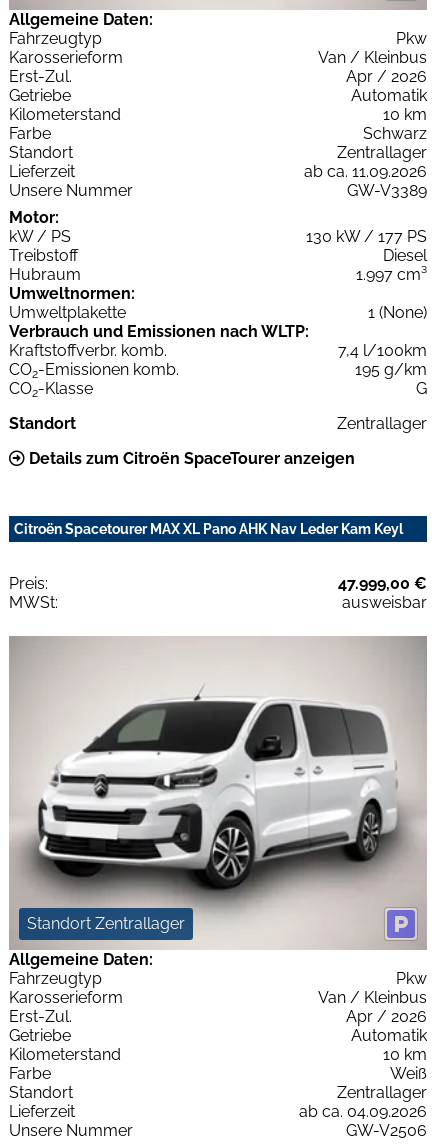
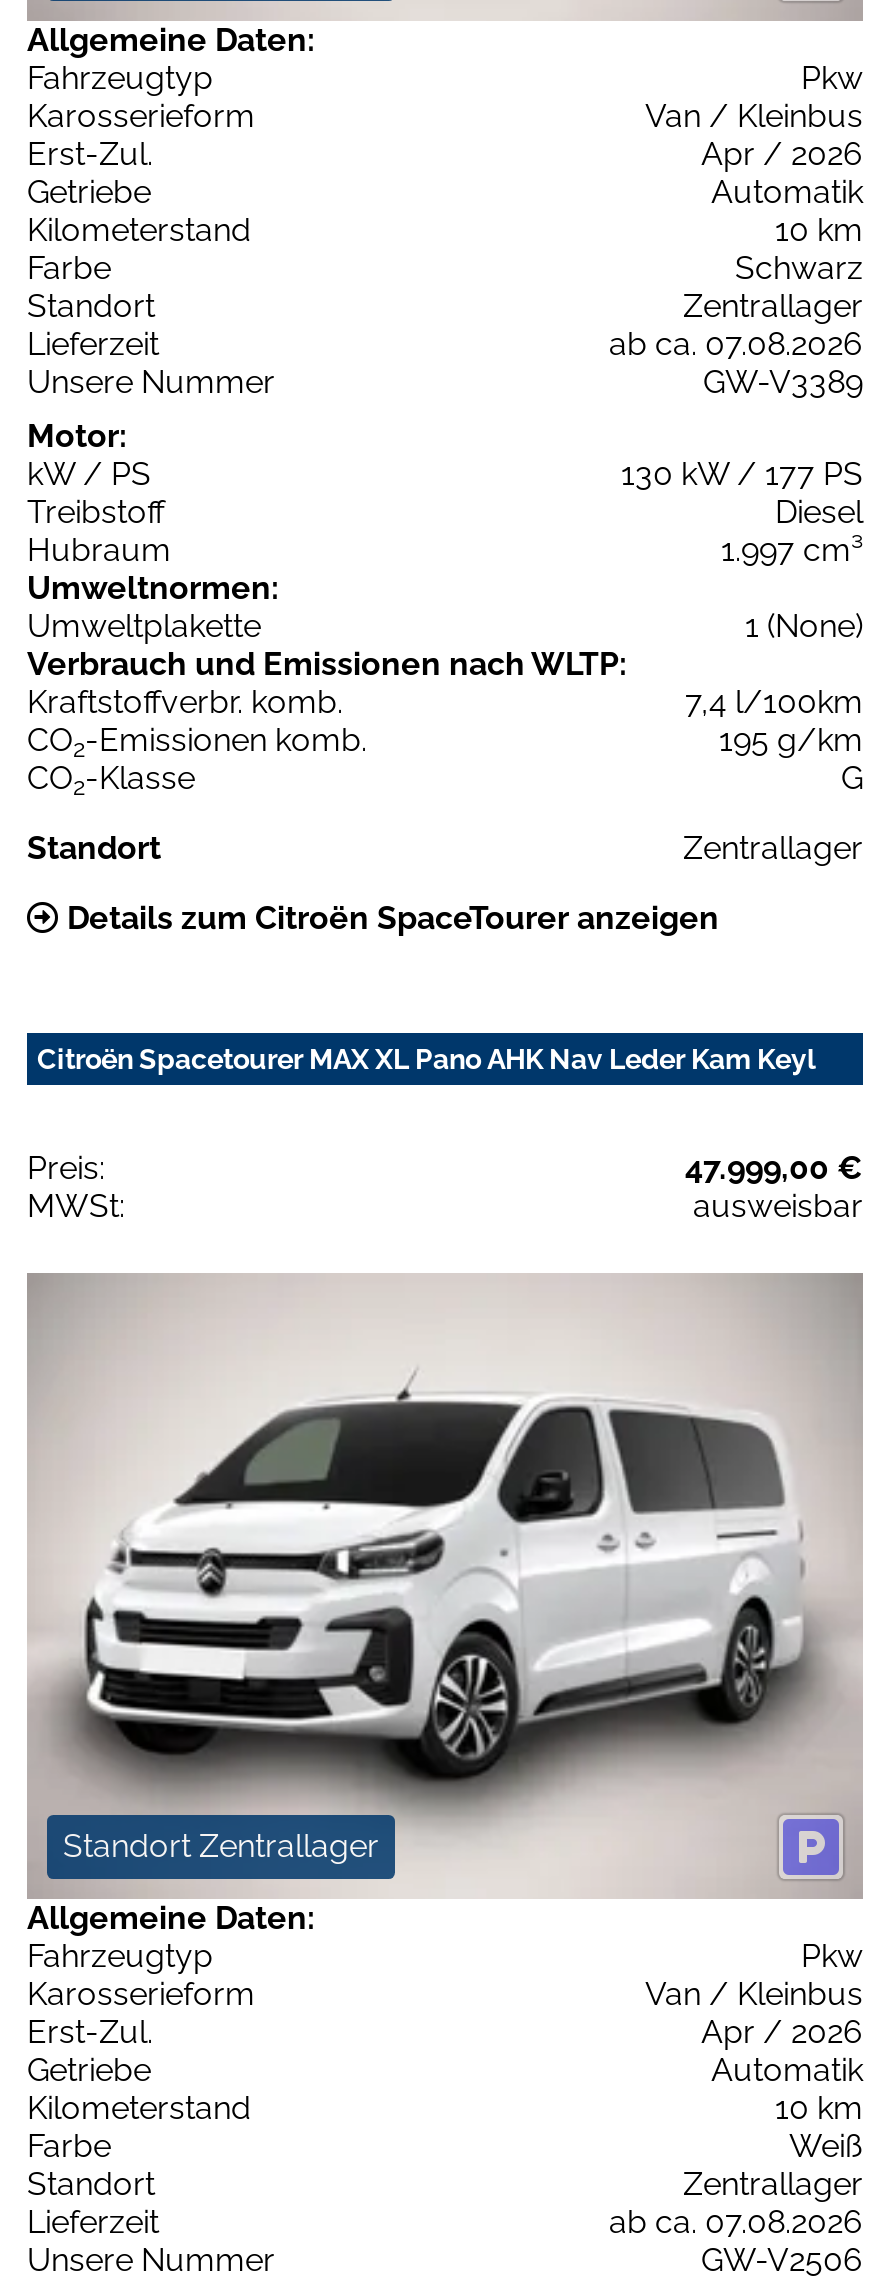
- ab ca. 11.09.2026
+ ab ca. 07.08.2026

- ab ca. 04.09.2026
+ ab ca. 07.08.2026
